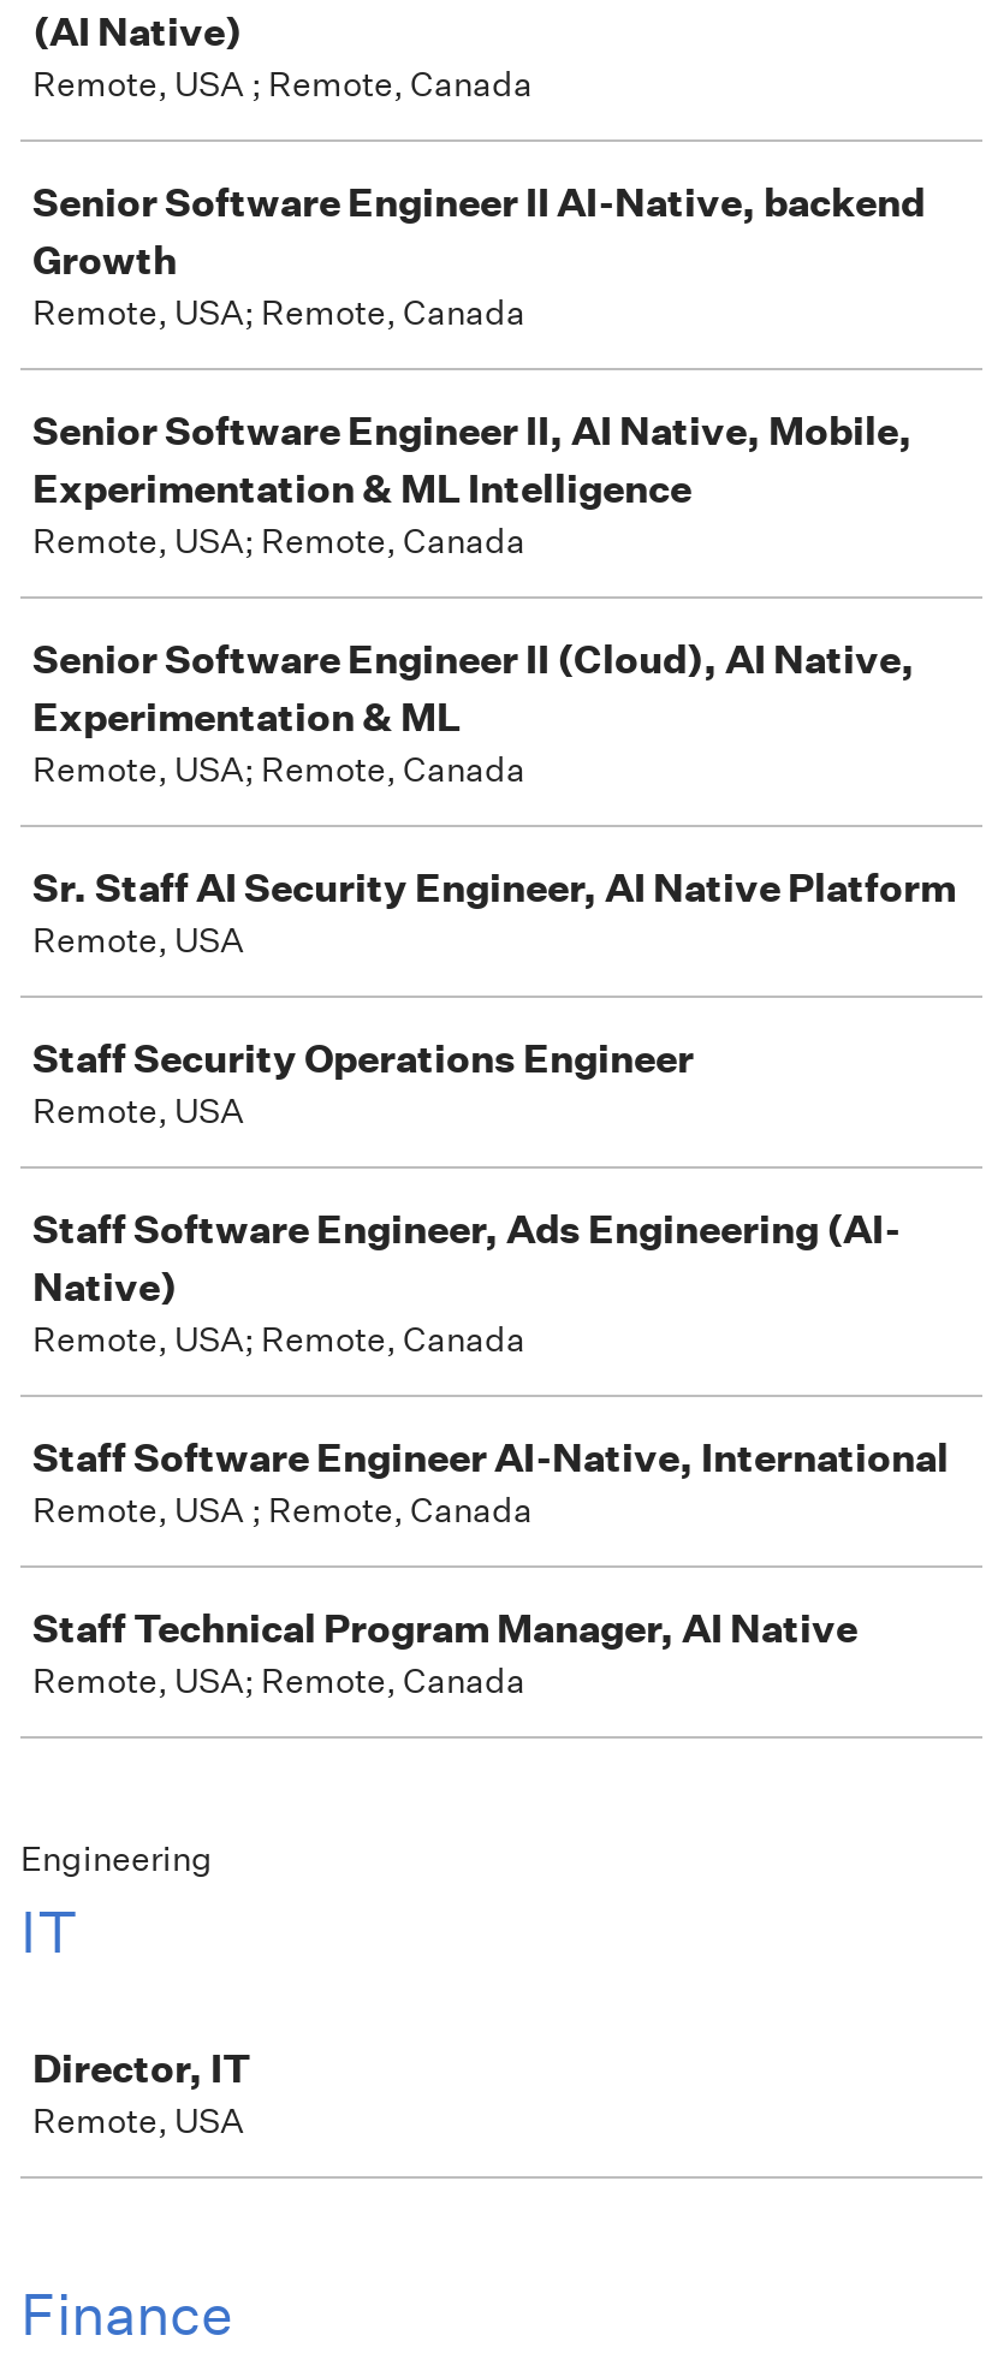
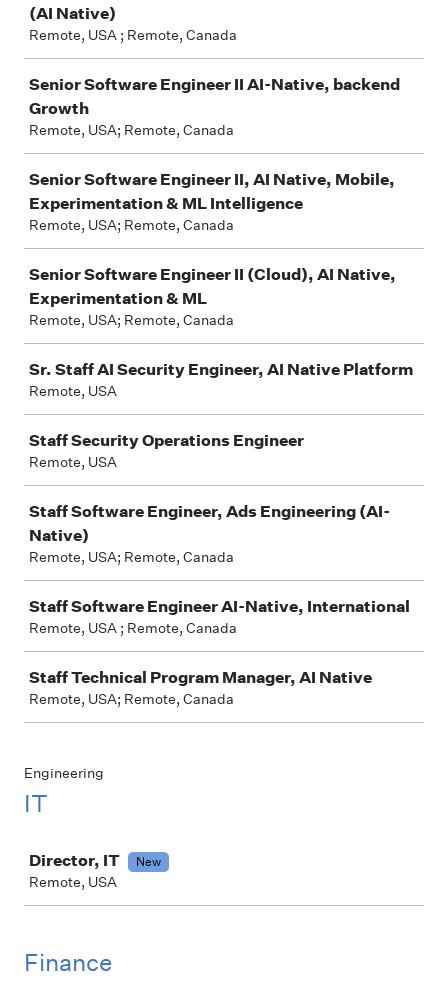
+ New
